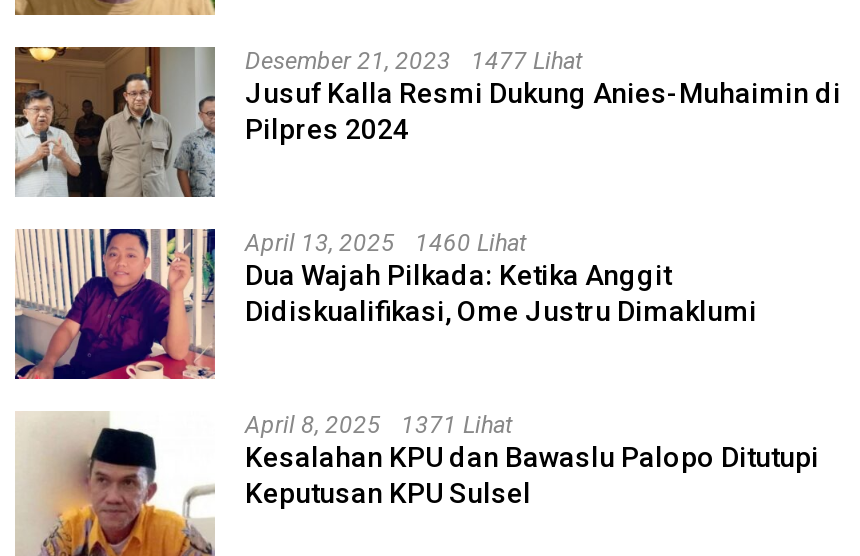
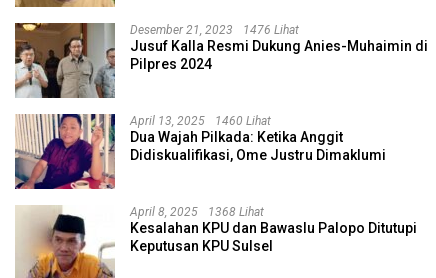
- Desember 21, 2023 1477 Lihat
+ Desember 21, 2023 1476 Lihat

- April 8, 2025 1371 Lihat
+ April 8, 2025 1368 Lihat
